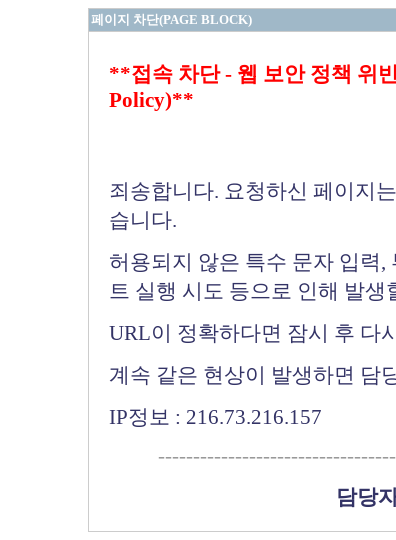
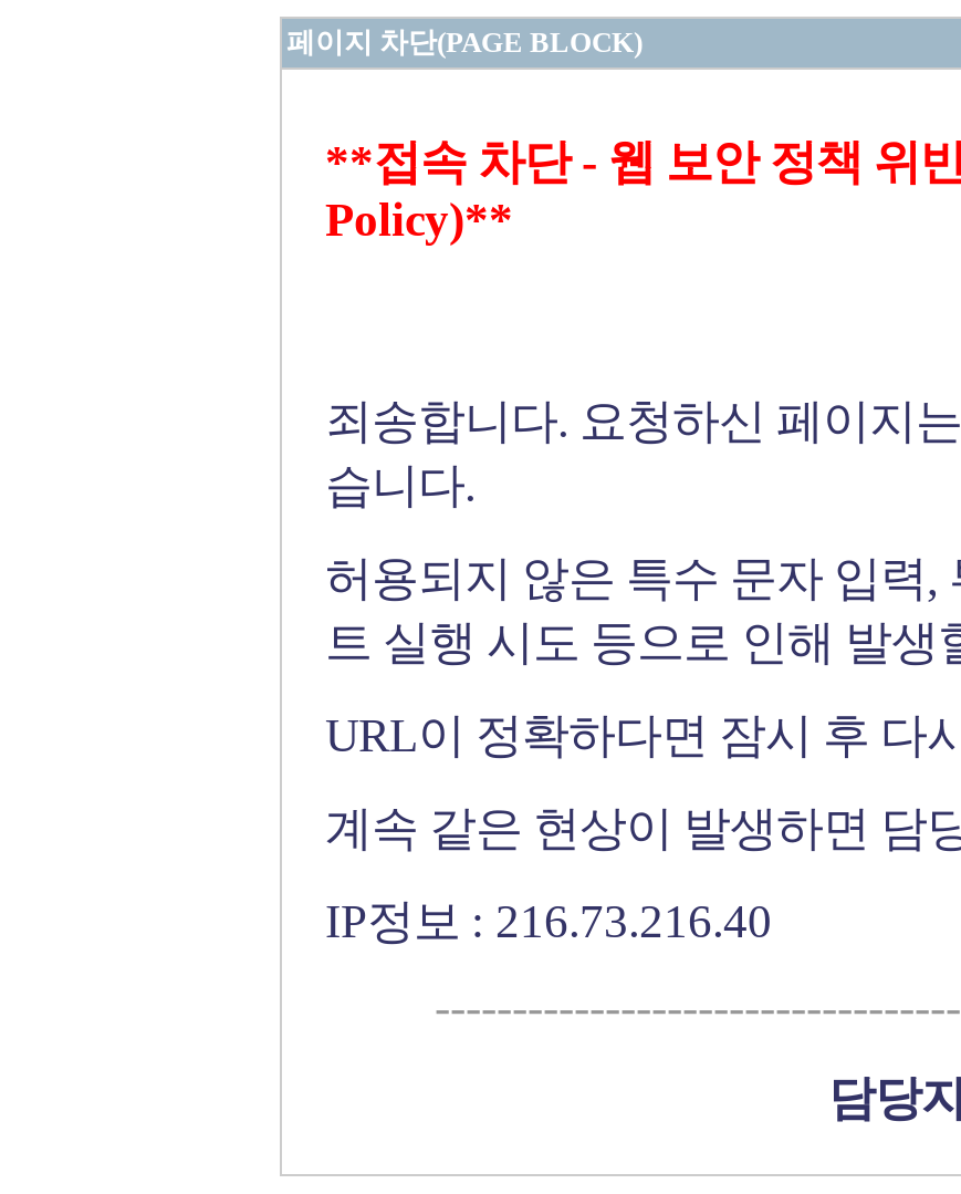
- IP정보 : 216.73.216.157
+ IP정보 : 216.73.216.40
